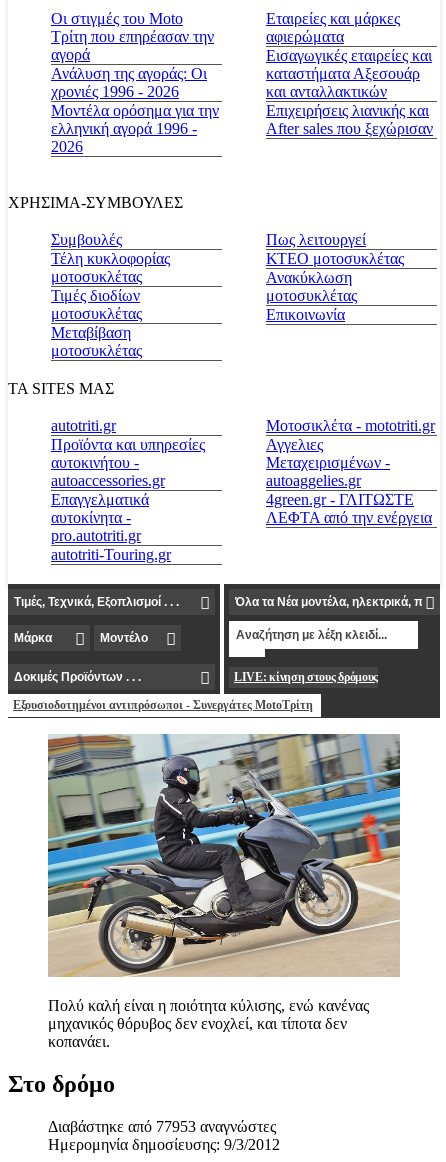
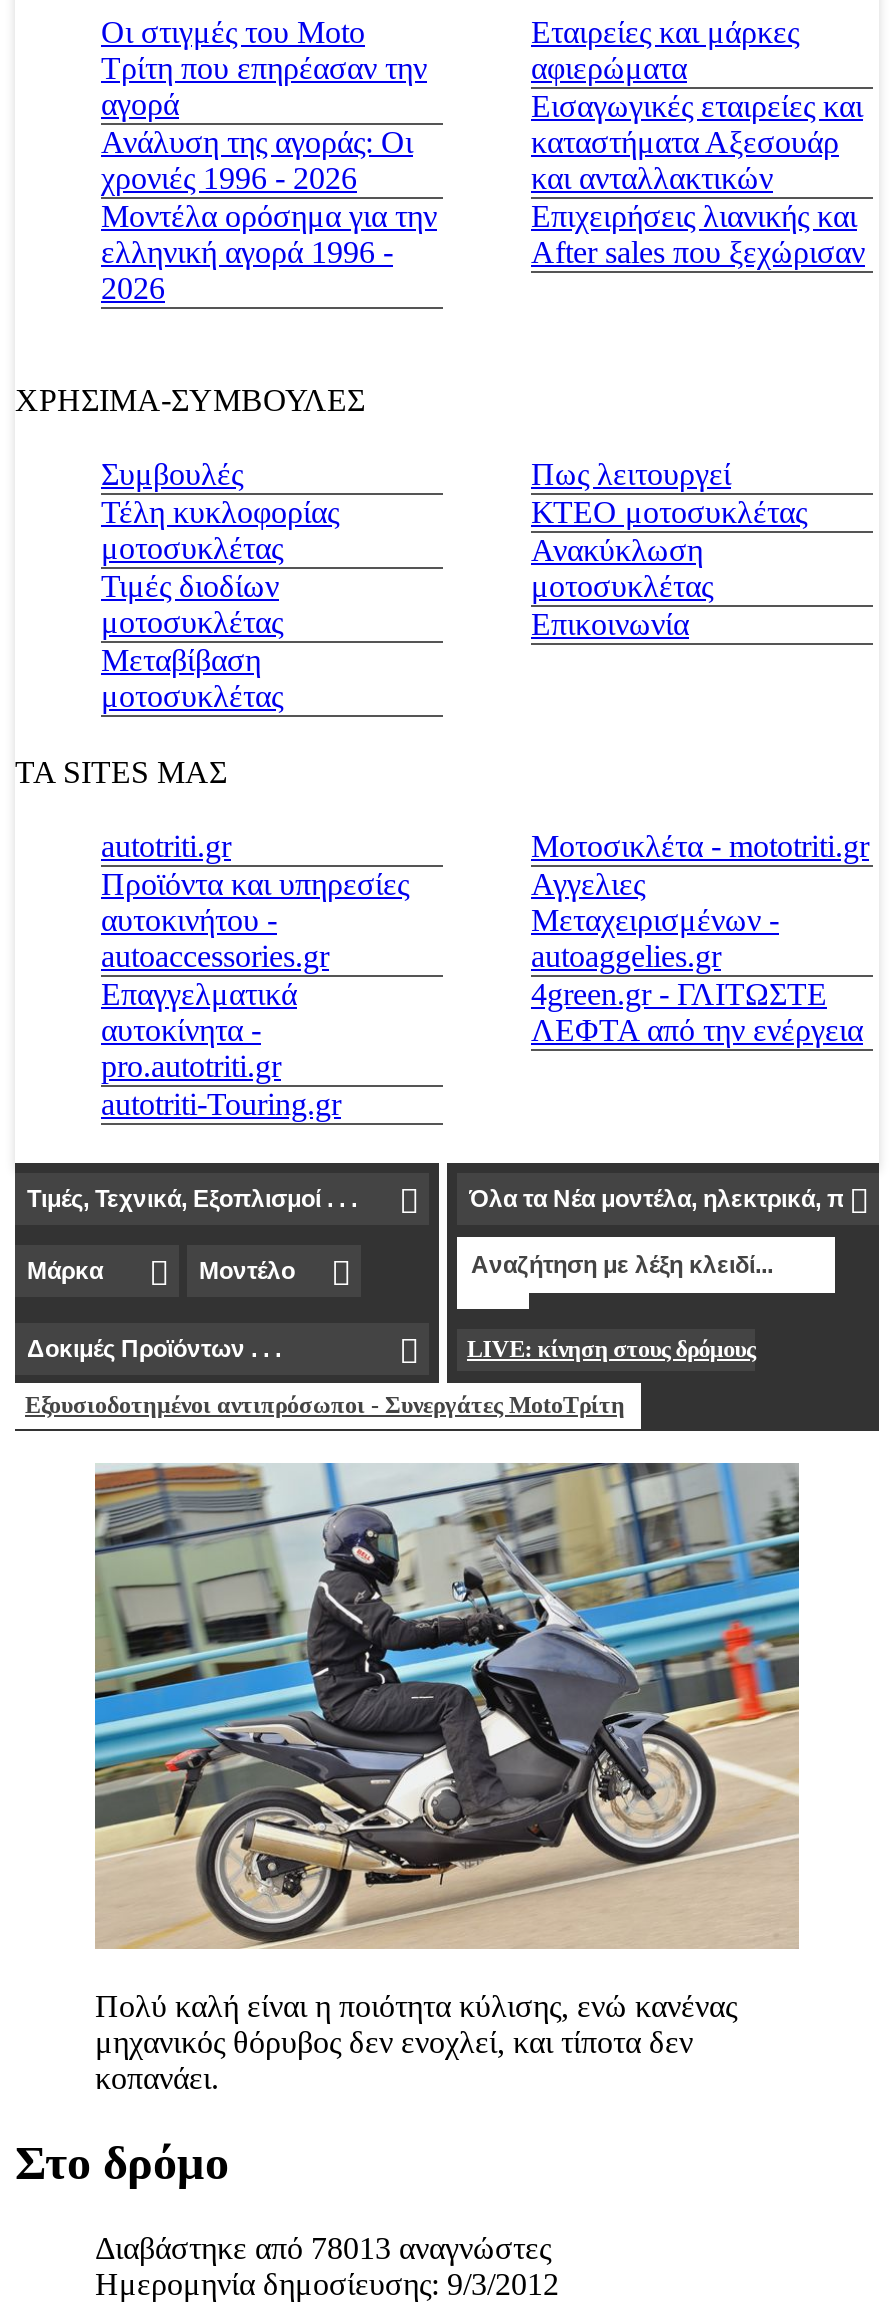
- Διαβάστηκε από 77953 αναγνώστες
+ Διαβάστηκε από 78013 αναγνώστες
